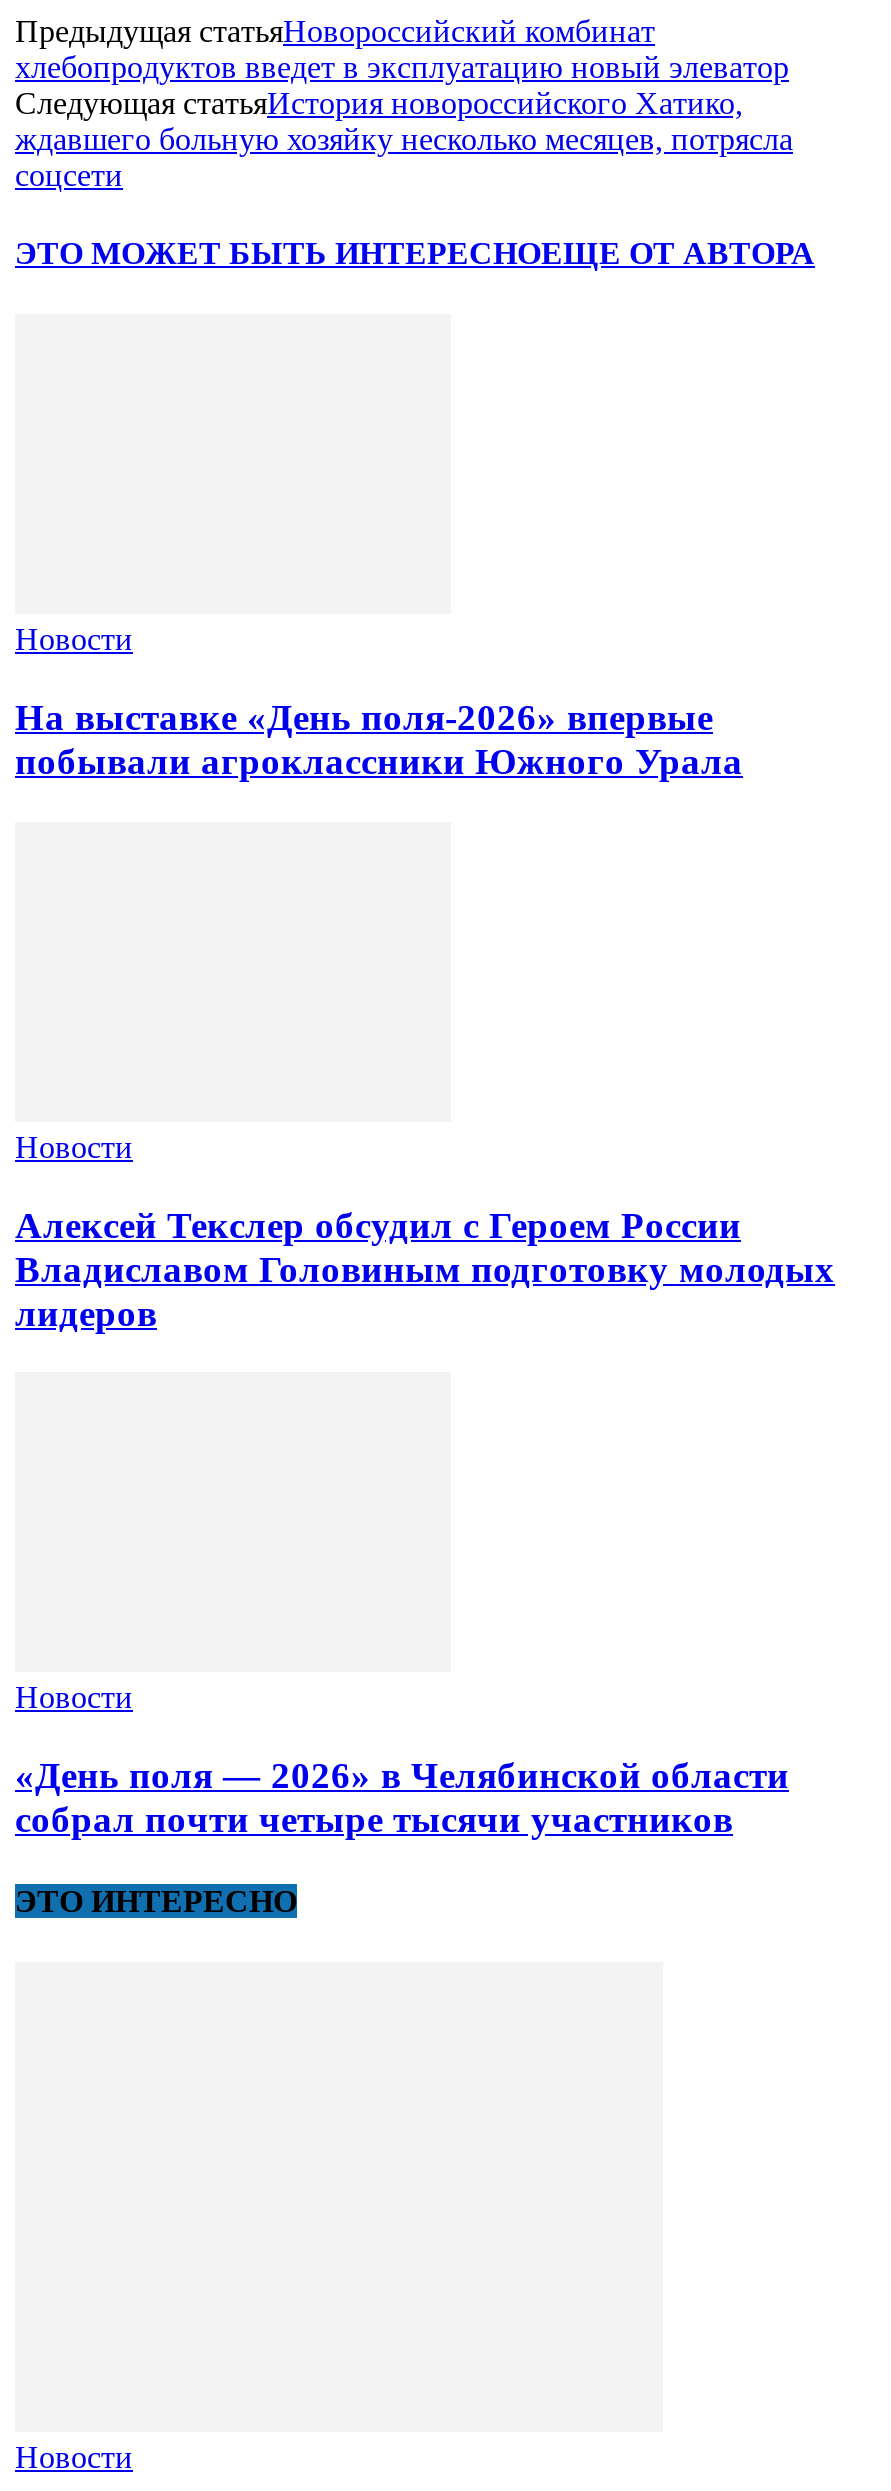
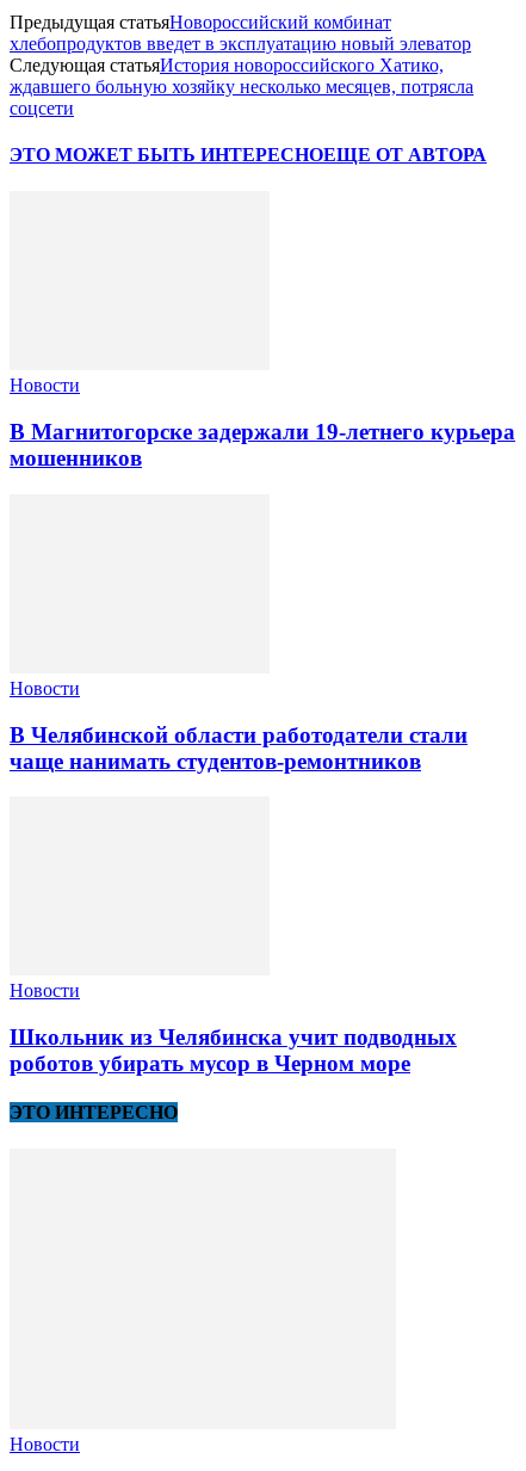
- На выставке «День поля-2026» впервые
- побывали агроклассники Южного Урала
+ В Магнитогорске задержали 19-летнего курьера
+ мошенников

- Алексей Текслер обсудил с Героем России
- Владиславом Головиным подготовку молодых
- лидеров
+ В Челябинской области работодатели стали
+ чаще нанимать студентов-ремонтников

- «День поля — 2026» в Челябинской области
- собрал почти четыре тысячи участников
+ Школьник из Челябинска учит подводных
+ роботов убирать мусор в Черном море
